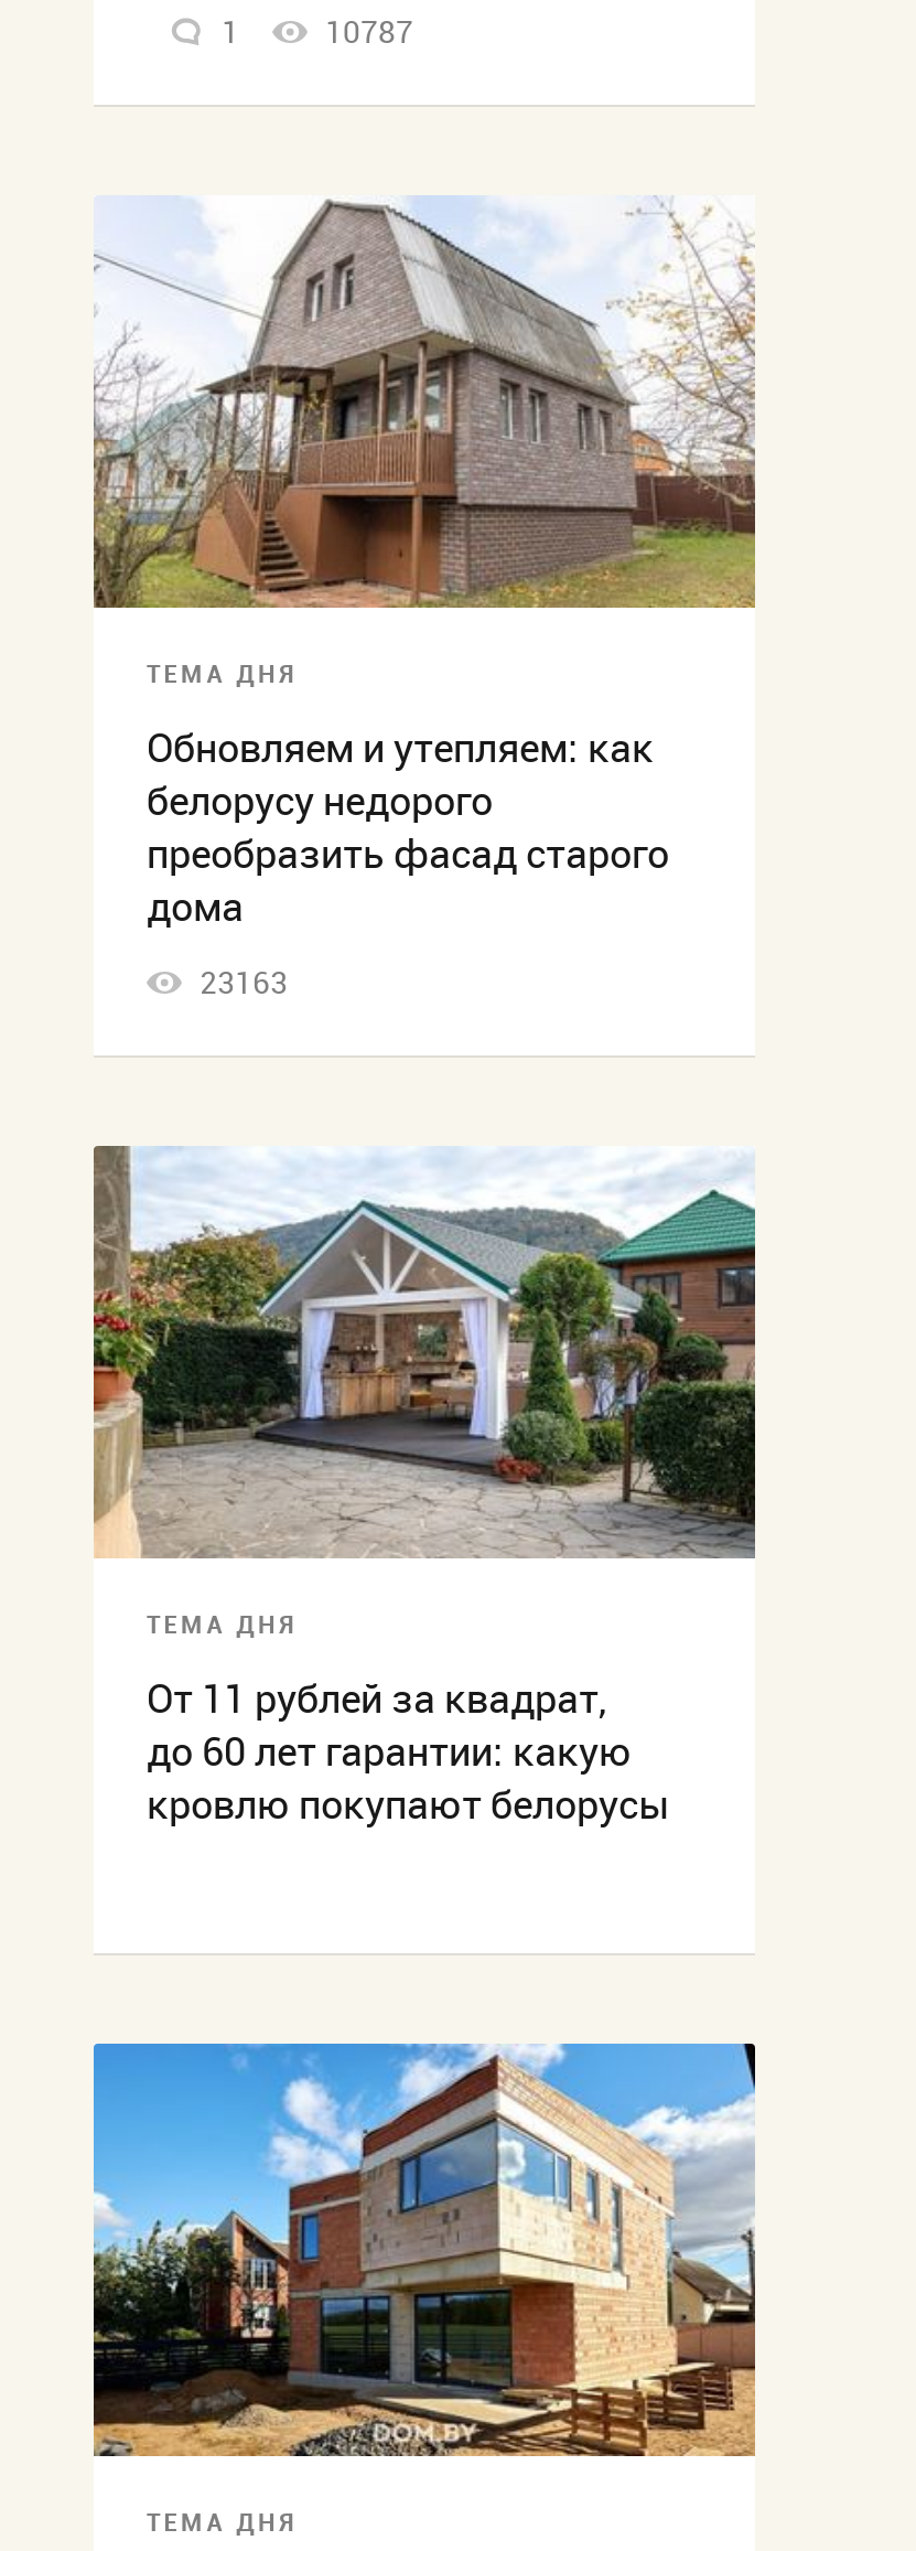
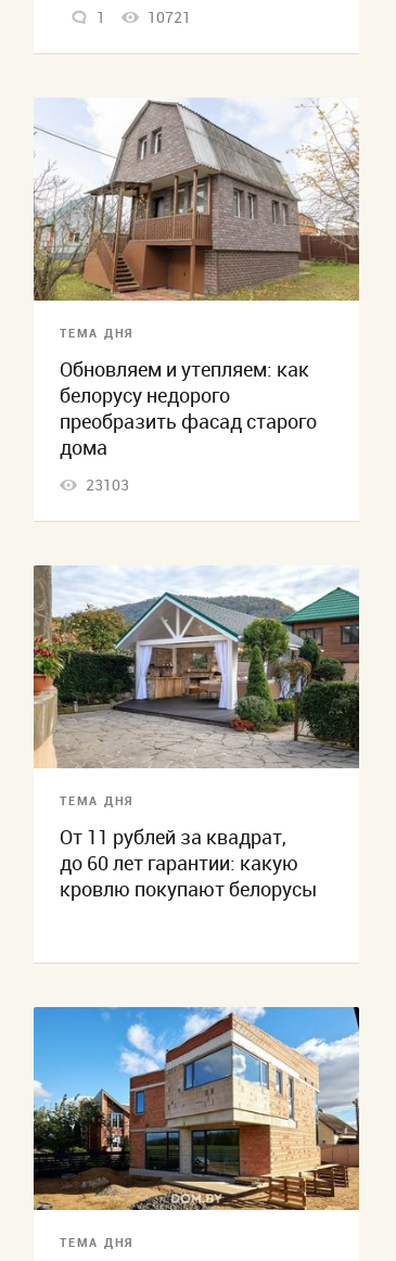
- 10787
+ 10721

- 23163
+ 23103
